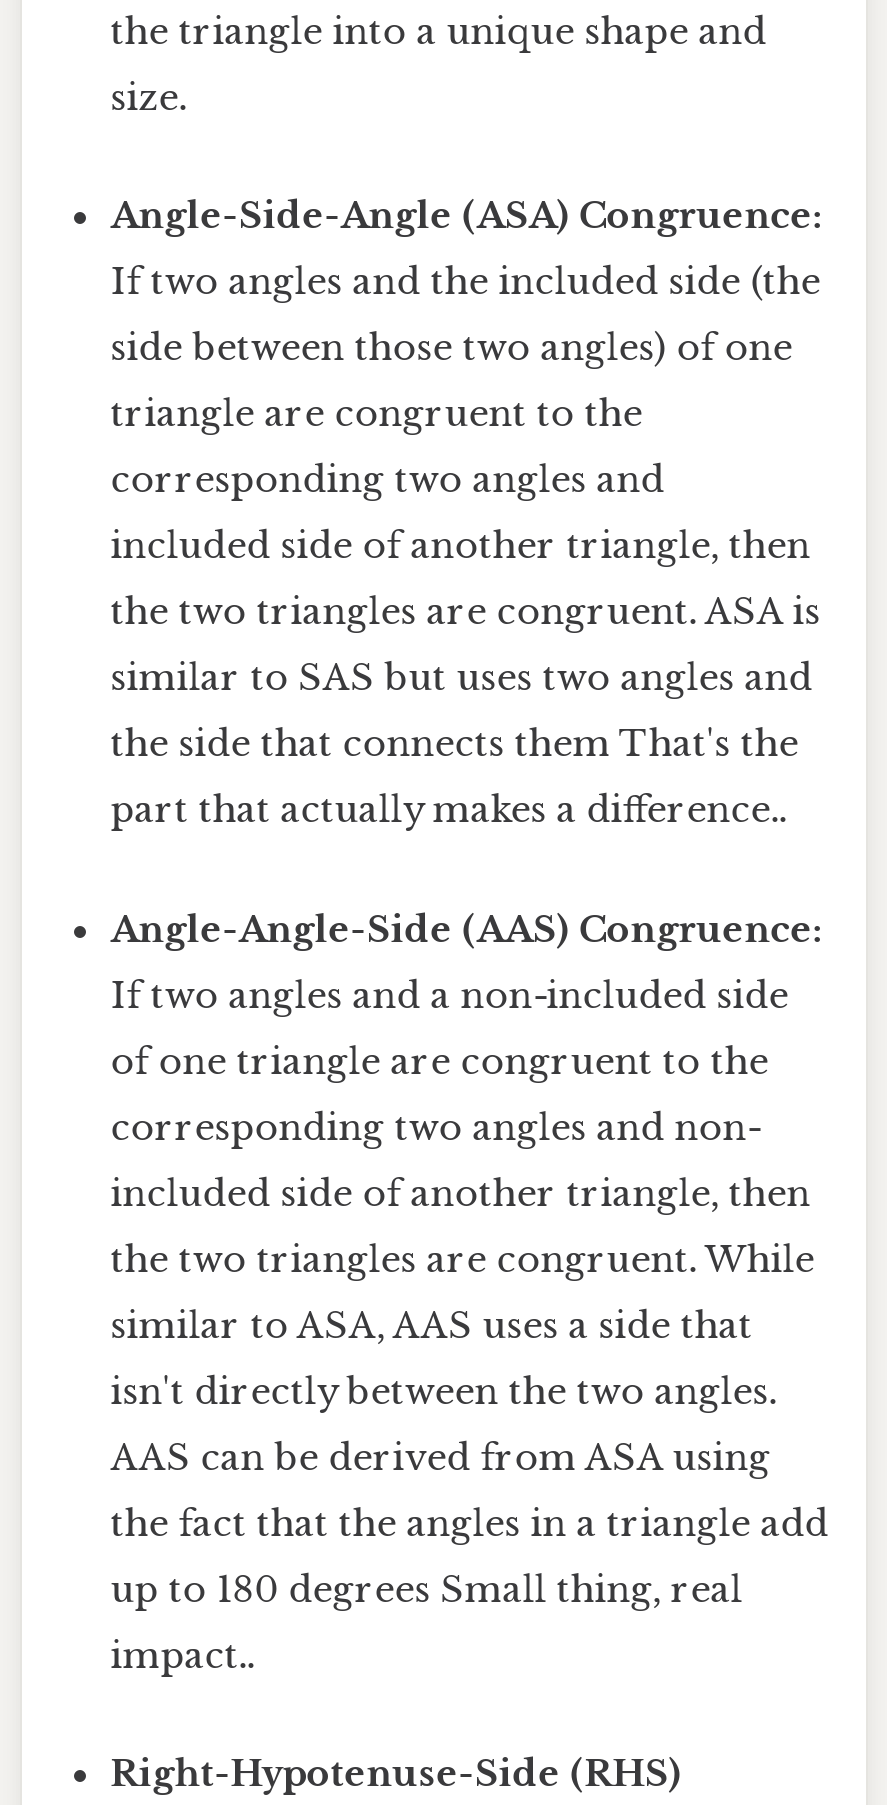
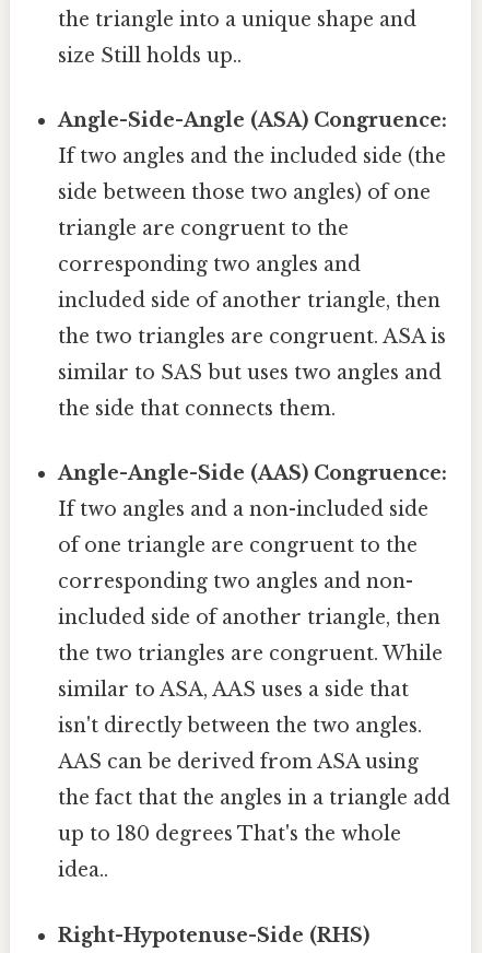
- size.
+ size Still holds up..

- the side that connects them That's the
- part that actually makes a difference..
+ the side that connects them.

- up to 180 degrees Small thing, real
+ up to 180 degrees That's the whole

- impact..
+ idea..
